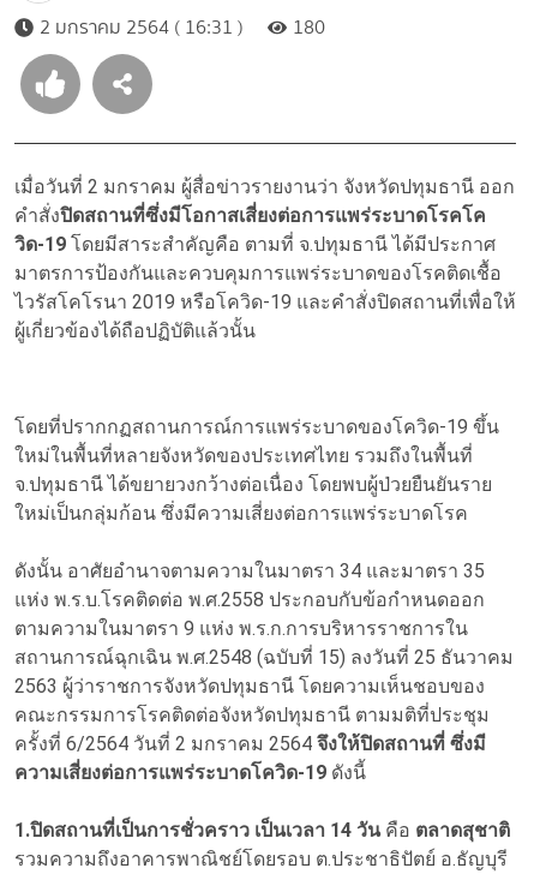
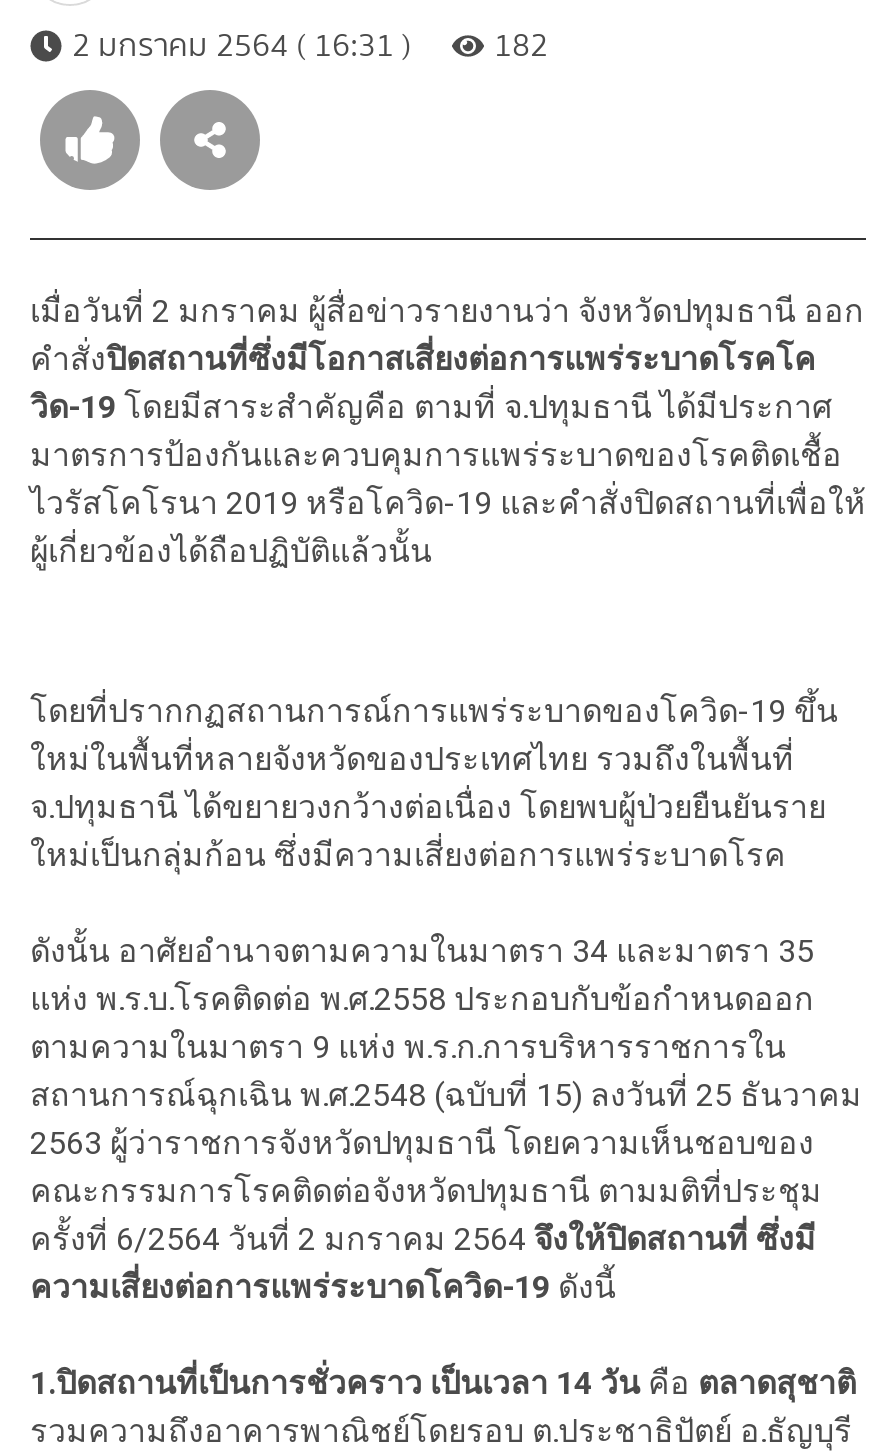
- 2 มกราคม 2564 ( 16:31 ) 180
+ 2 มกราคม 2564 ( 16:31 ) 182
